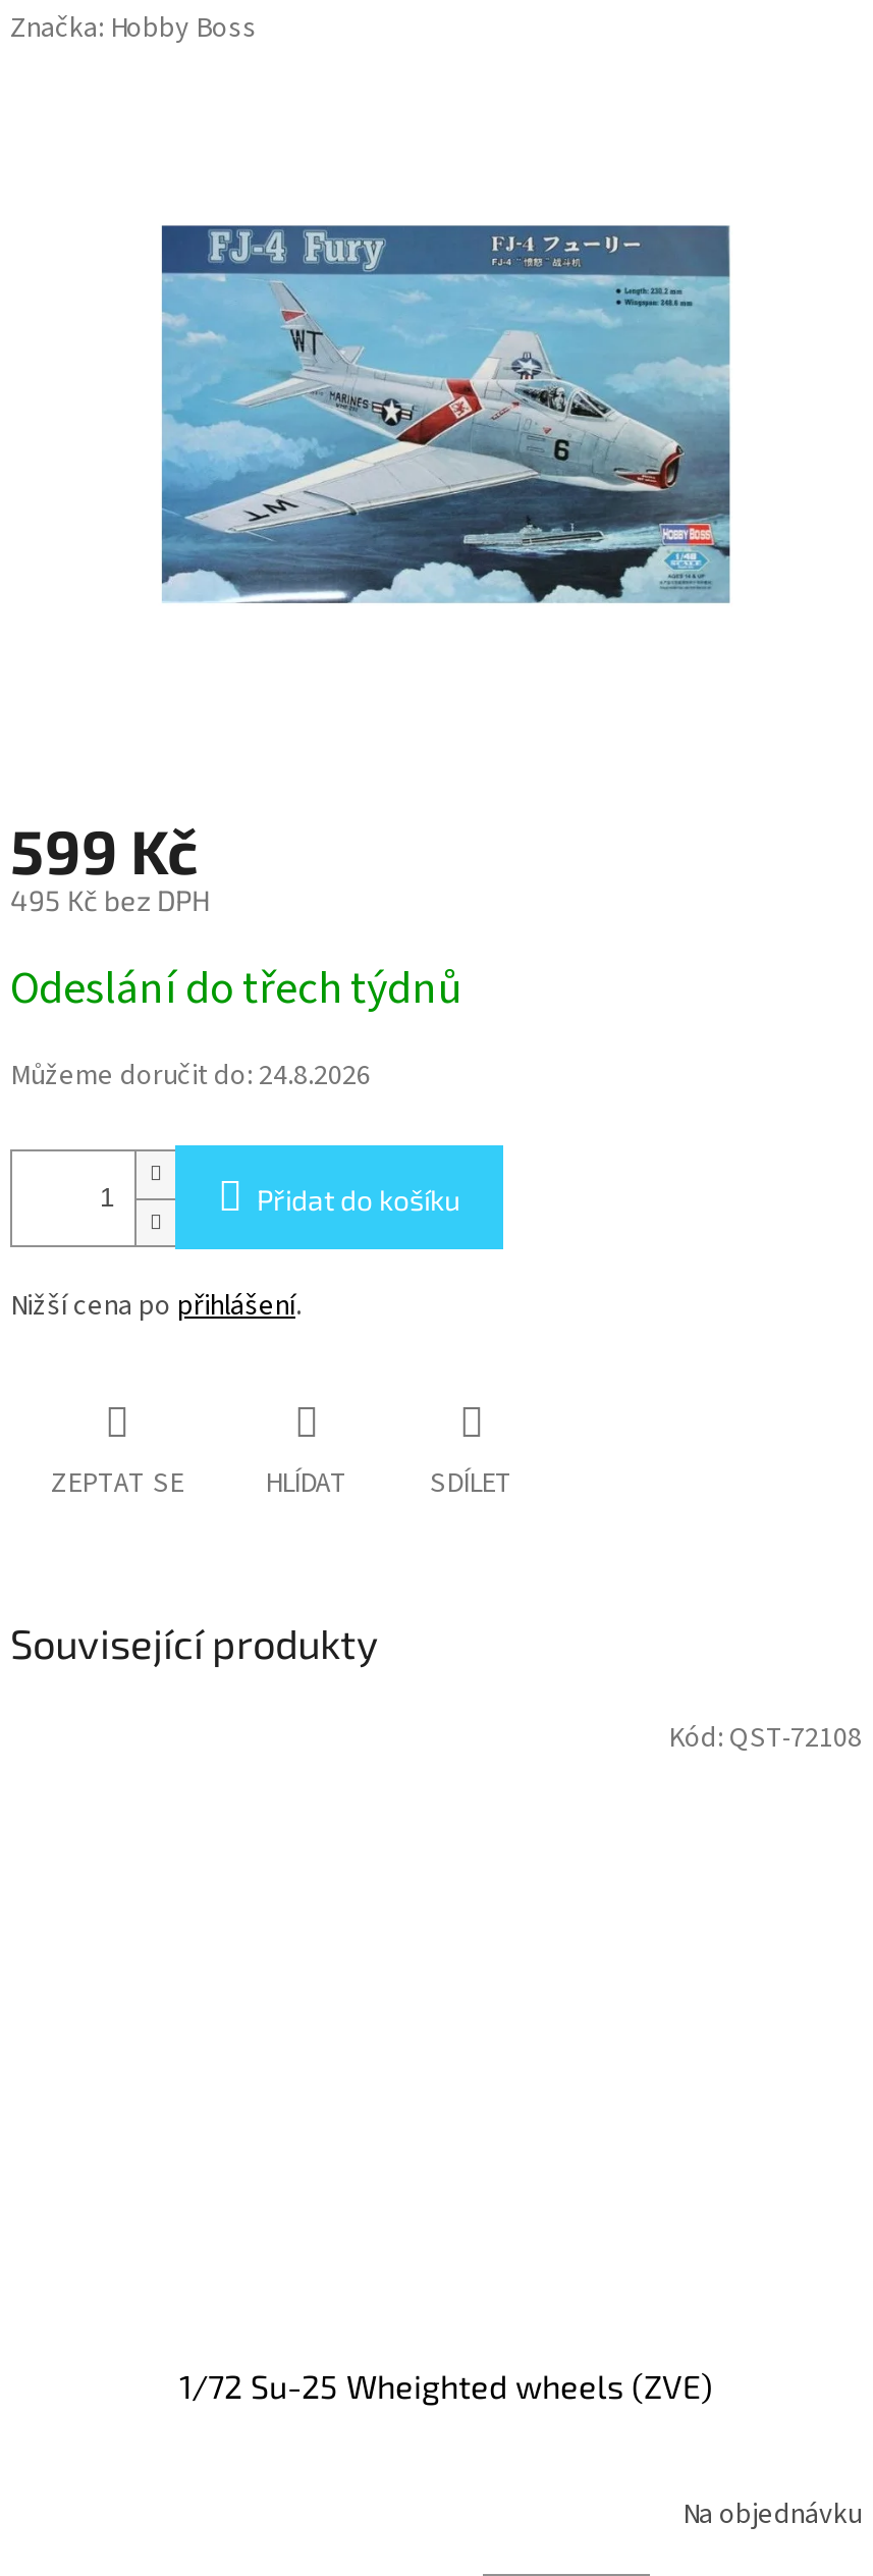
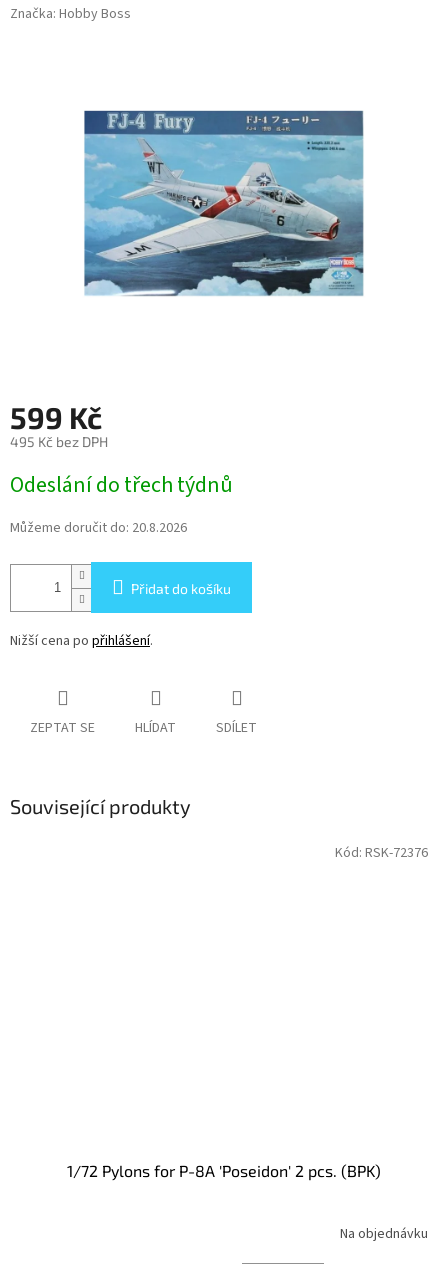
- Můžeme doručit do: 24.8.2026
+ Můžeme doručit do: 20.8.2026

- Kód: QST-72108
+ Kód: RSK-72376

- 1/72 Su-25 Wheighted wheels (ZVE)
+ 1/72 Pylons for P-8A 'Poseidon' 2 pcs. (BPK)
